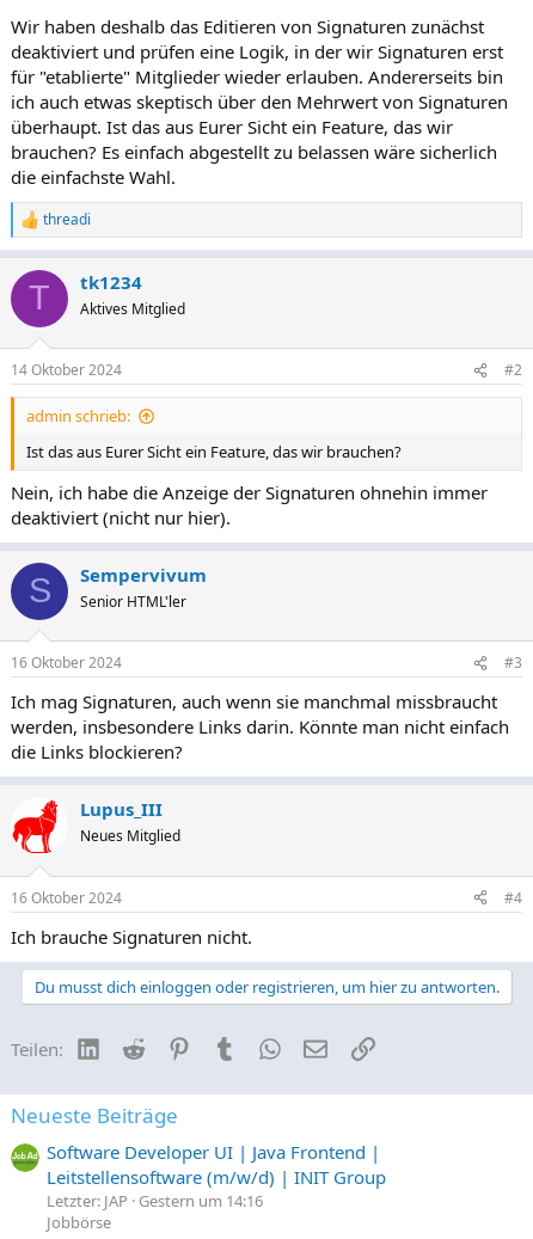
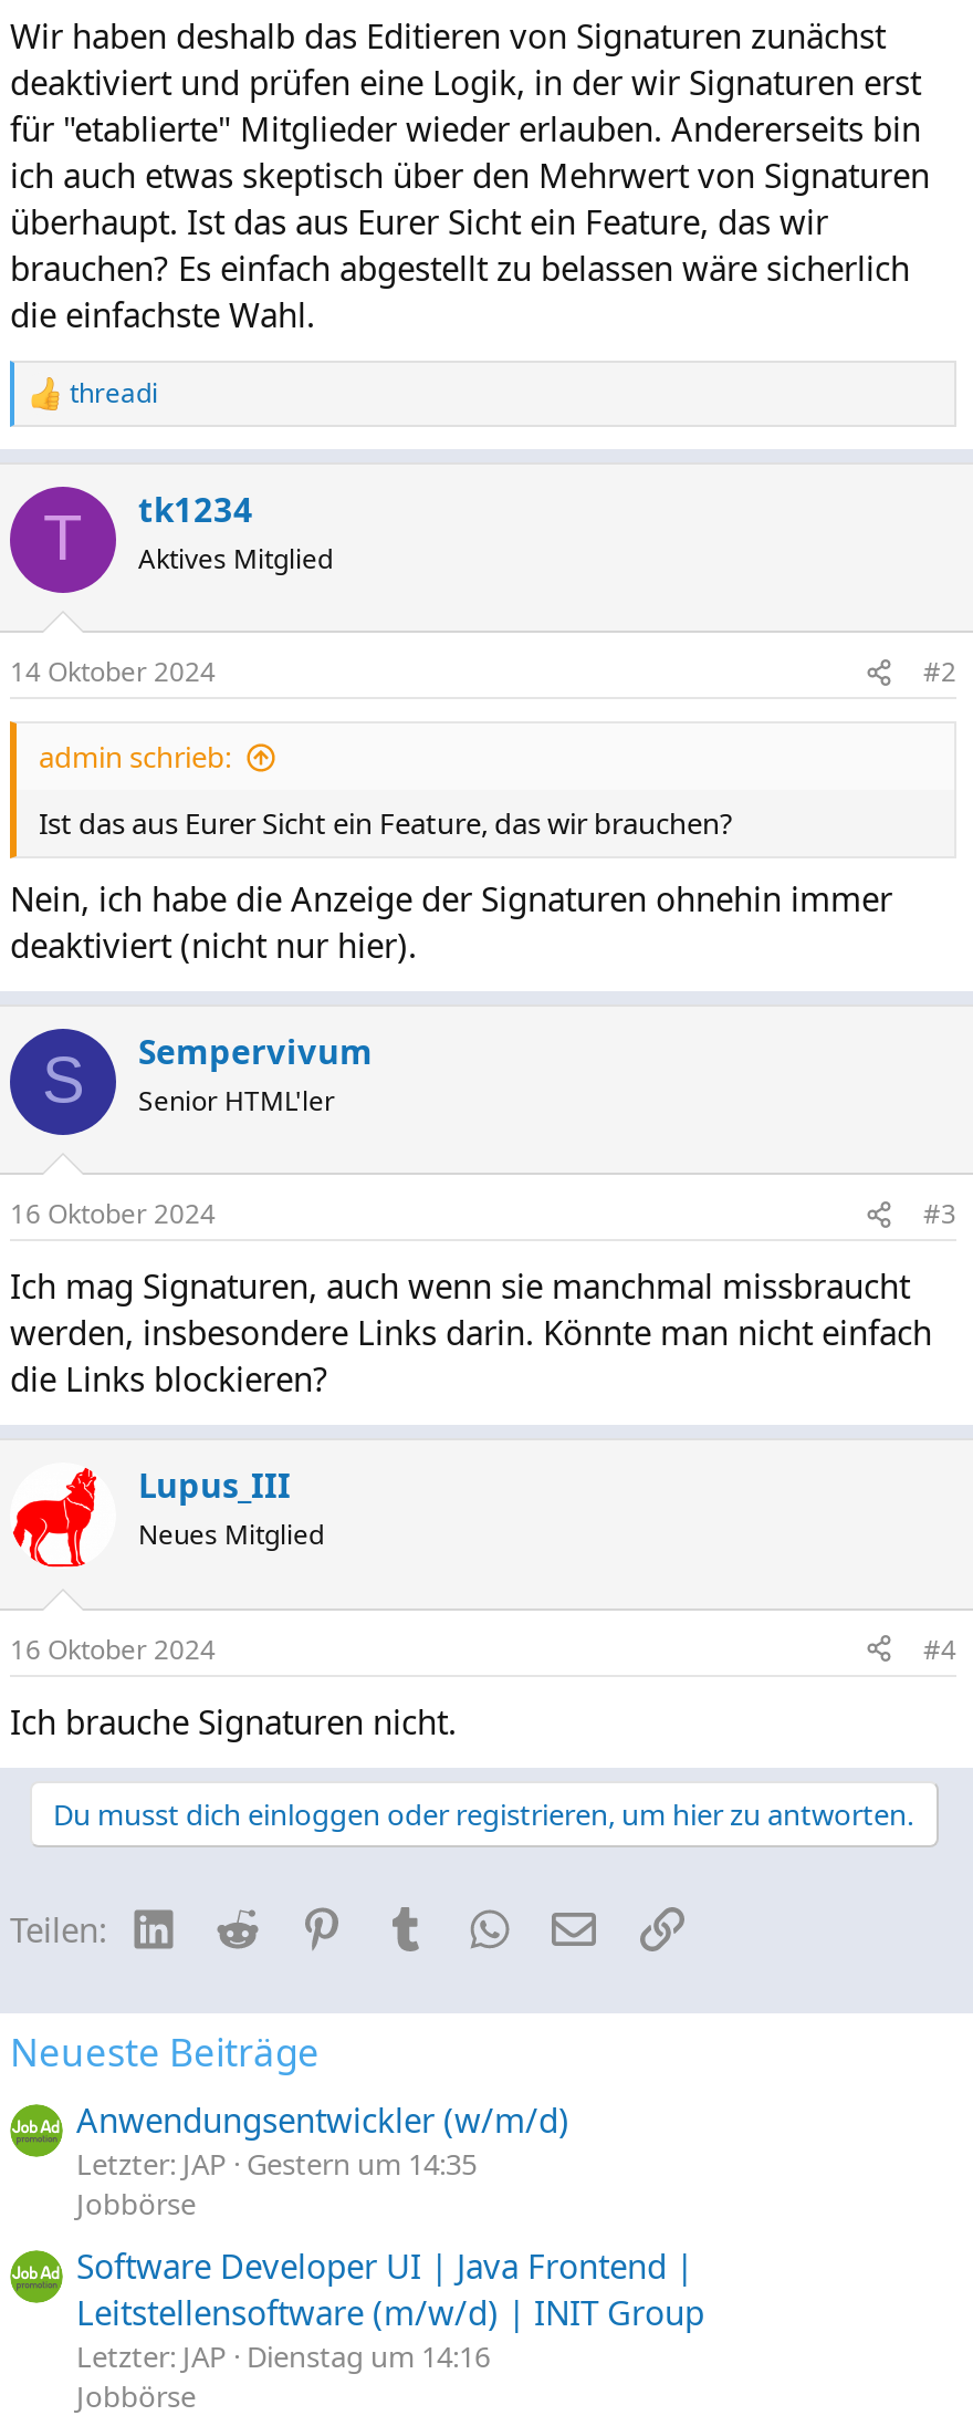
+ Anwendungsentwickler (w/m/d)
+ Letzter: JAP Gestern um 14:35
+ Jobbörse

- Letzter: JAP Gestern um 14:16
+ Letzter: JAP Dienstag um 14:16
